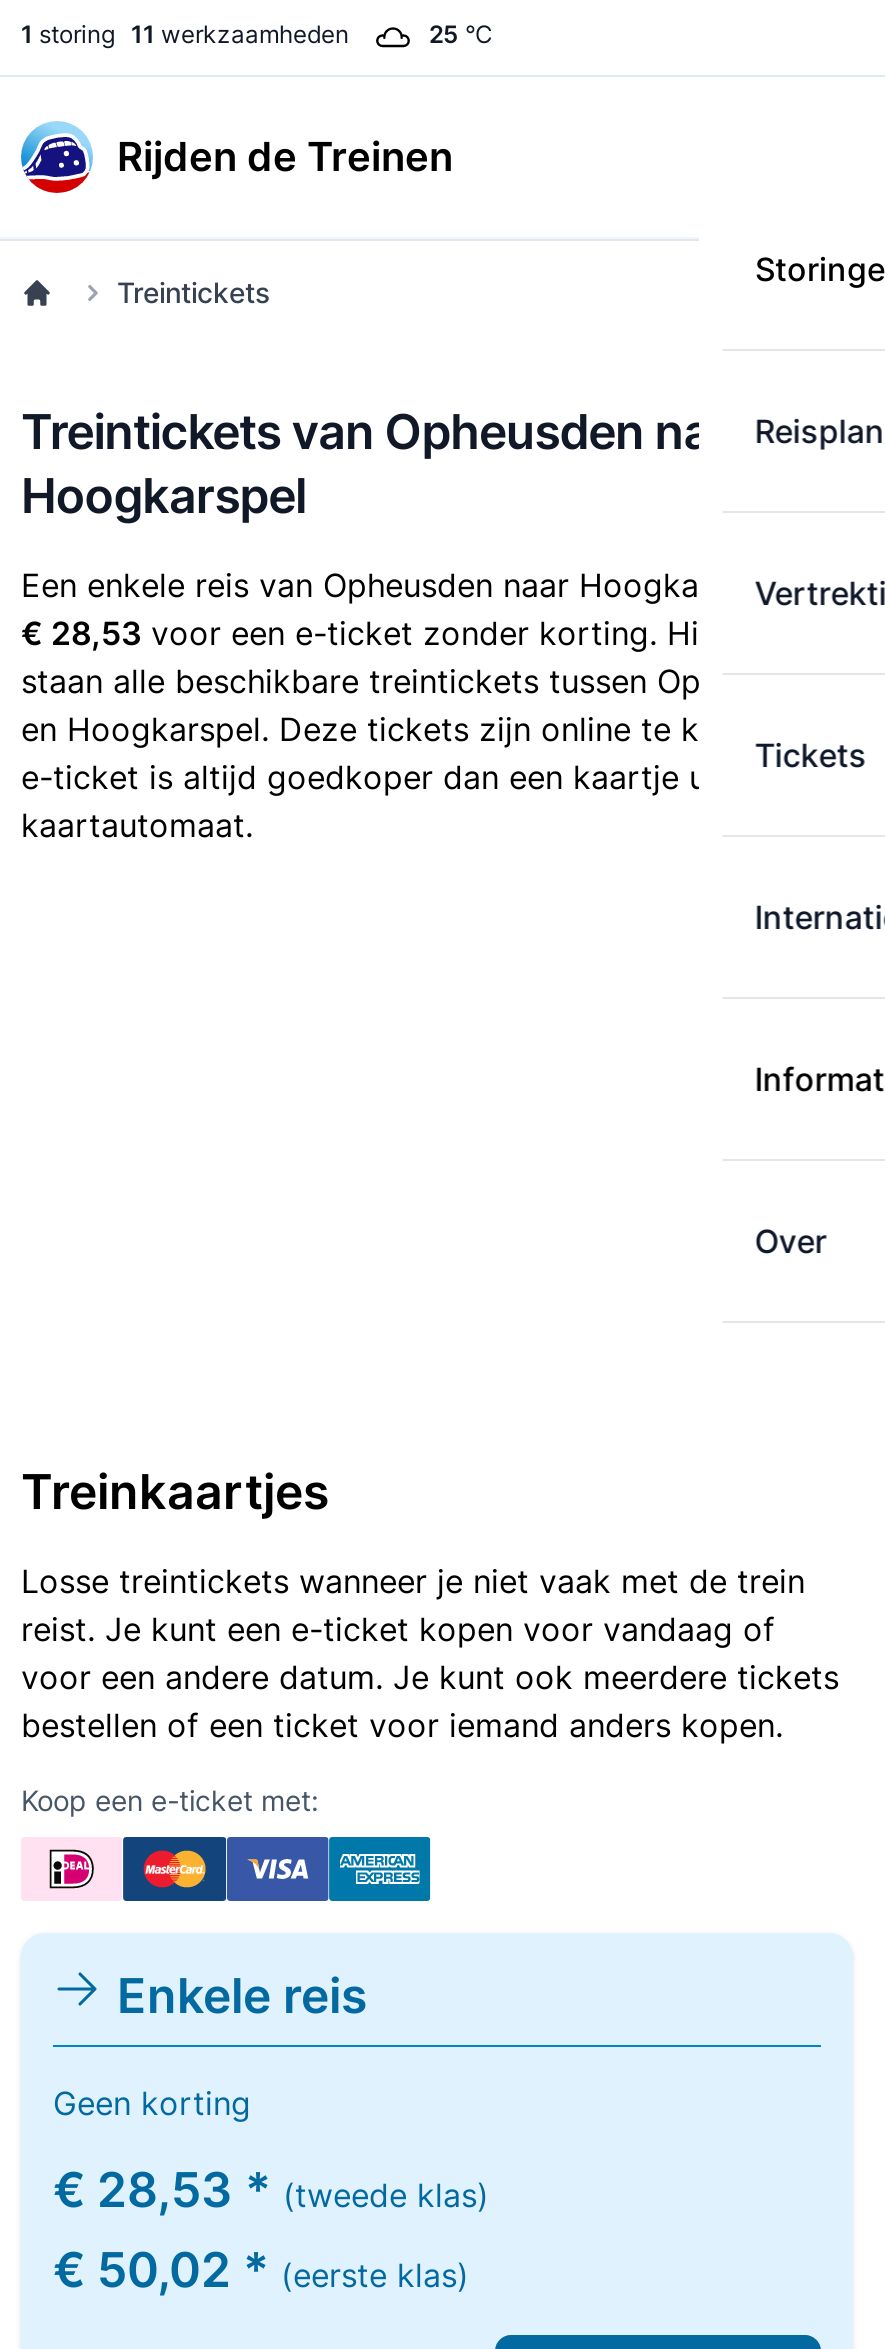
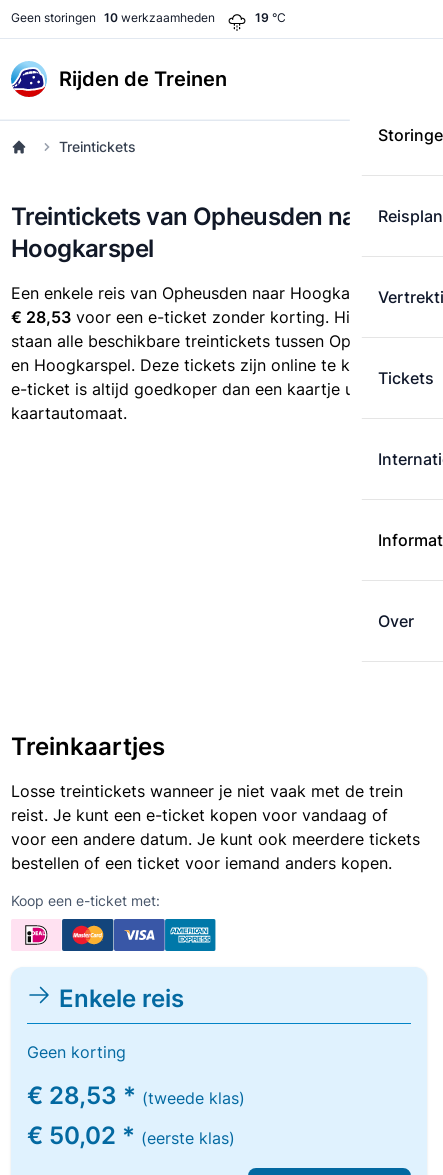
- 1 storing 11 werkzaamheden
+ Geen storingen 10 werkzaamheden

- 25 °C
+ 19 °C
